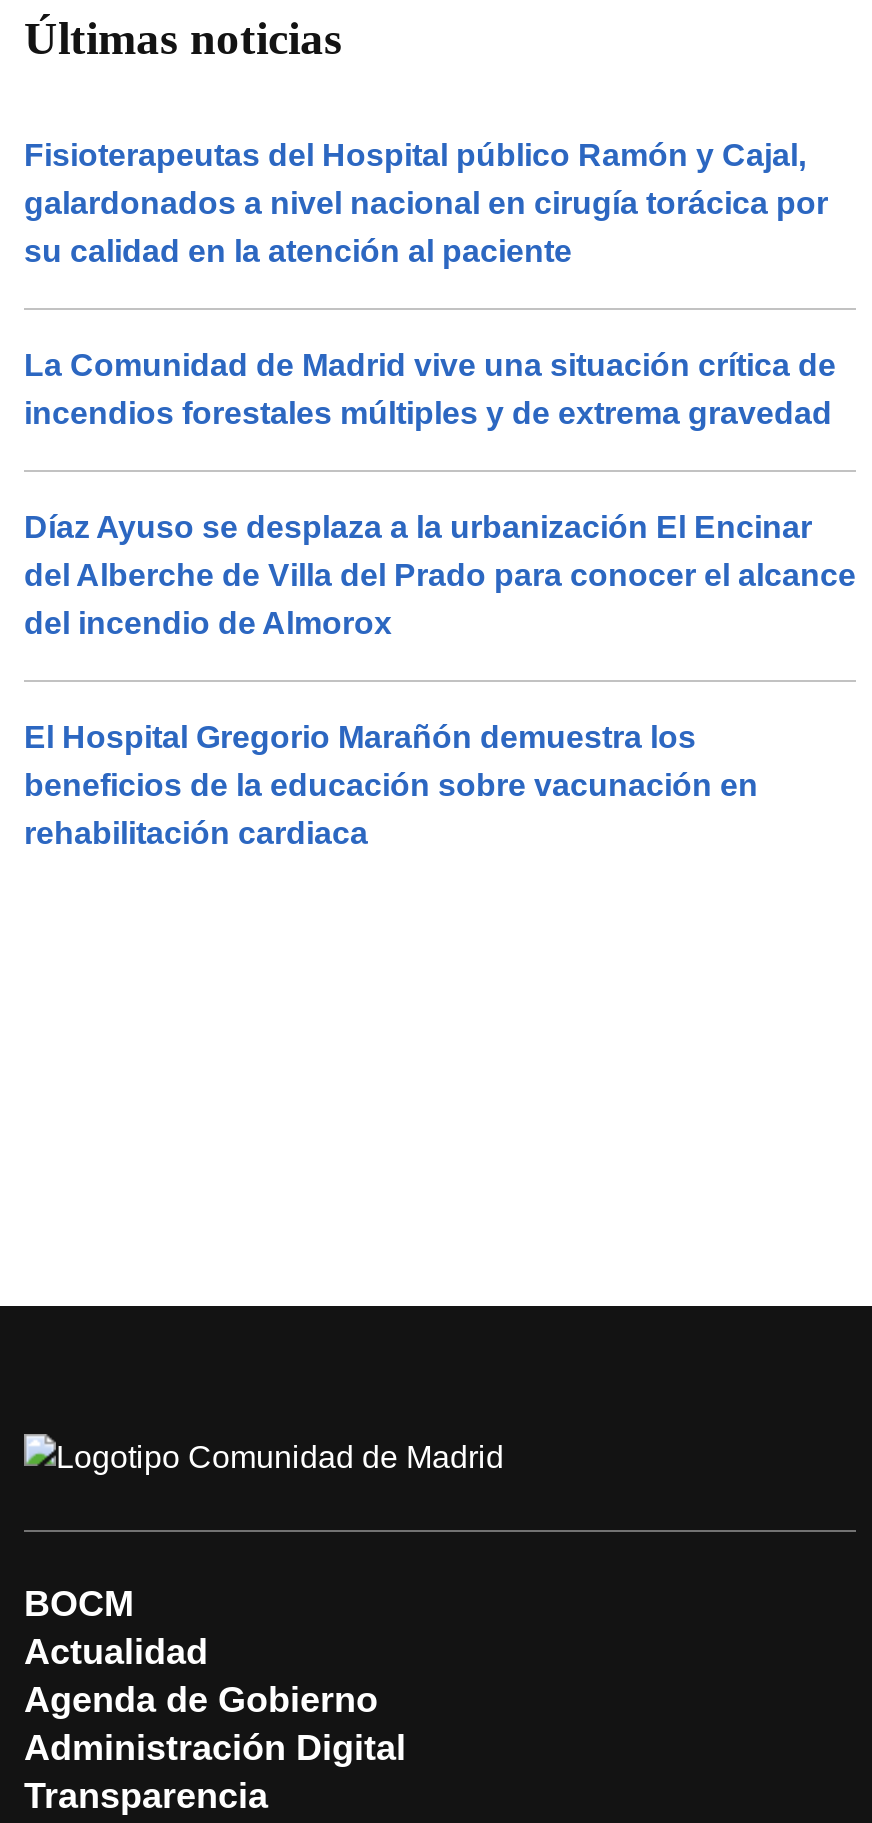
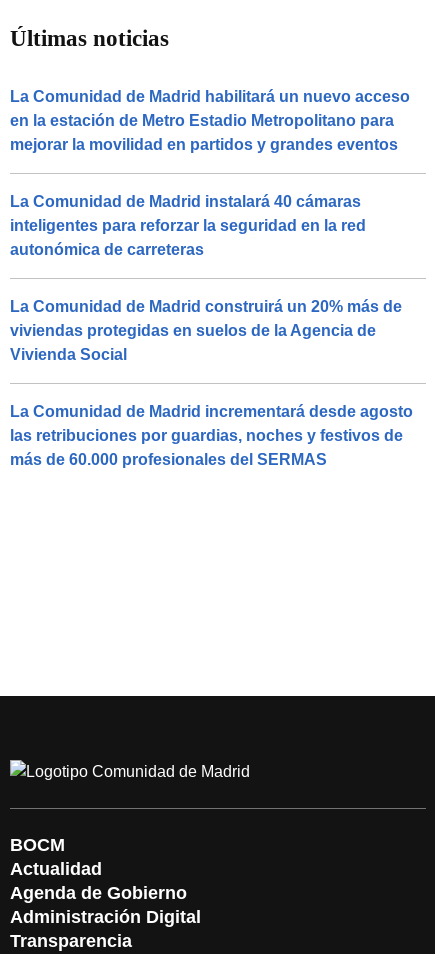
- Fisioterapeutas del Hospital público Ramón y Cajal,
- galardonados a nivel nacional en cirugía torácica por
- su calidad en la atención al paciente
+ La Comunidad de Madrid habilitará un nuevo acceso
+ en la estación de Metro Estadio Metropolitano para
+ mejorar la movilidad en partidos y grandes eventos

- La Comunidad de Madrid vive una situación crítica de
- incendios forestales múltiples y de extrema gravedad
+ La Comunidad de Madrid instalará 40 cámaras
+ inteligentes para reforzar la seguridad en la red
+ autonómica de carreteras

- Díaz Ayuso se desplaza a la urbanización El Encinar
- del Alberche de Villa del Prado para conocer el alcance
- del incendio de Almorox
+ La Comunidad de Madrid construirá un 20% más de
+ viviendas protegidas en suelos de la Agencia de
+ Vivienda Social

- El Hospital Gregorio Marañón demuestra los
- beneficios de la educación sobre vacunación en
- rehabilitación cardiaca
+ La Comunidad de Madrid incrementará desde agosto
+ las retribuciones por guardias, noches y festivos de
+ más de 60.000 profesionales del SERMAS
